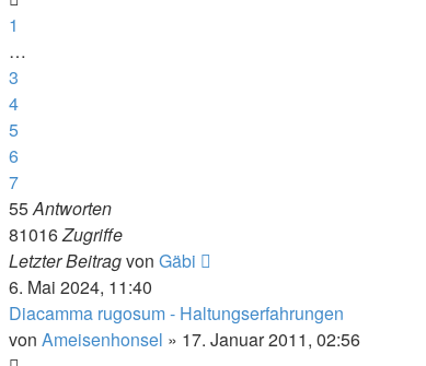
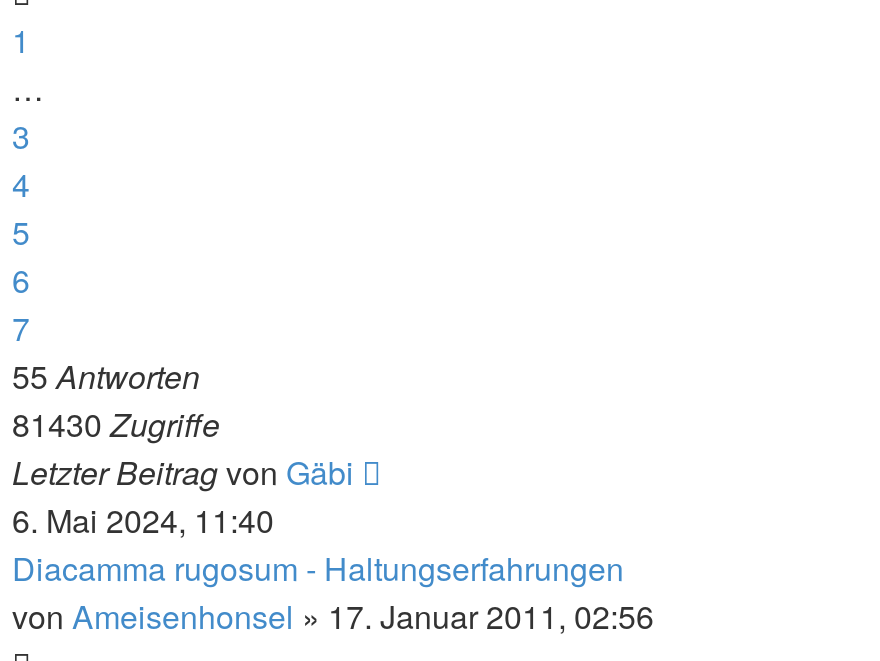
- 81016 Zugriffe
+ 81430 Zugriffe
